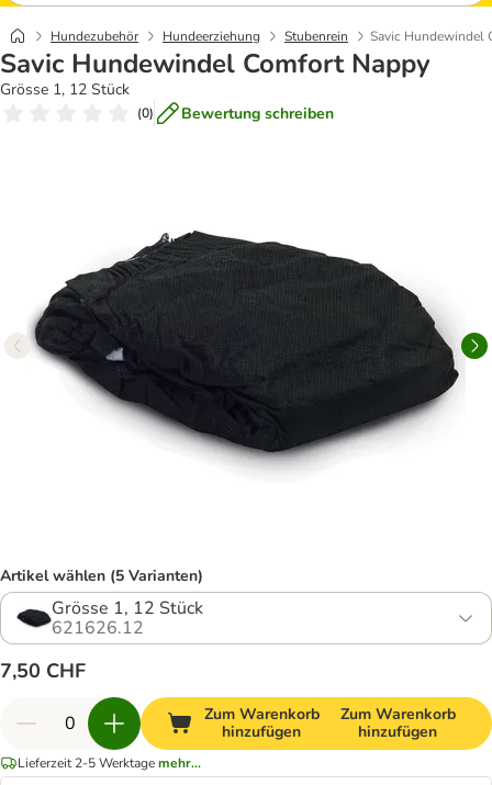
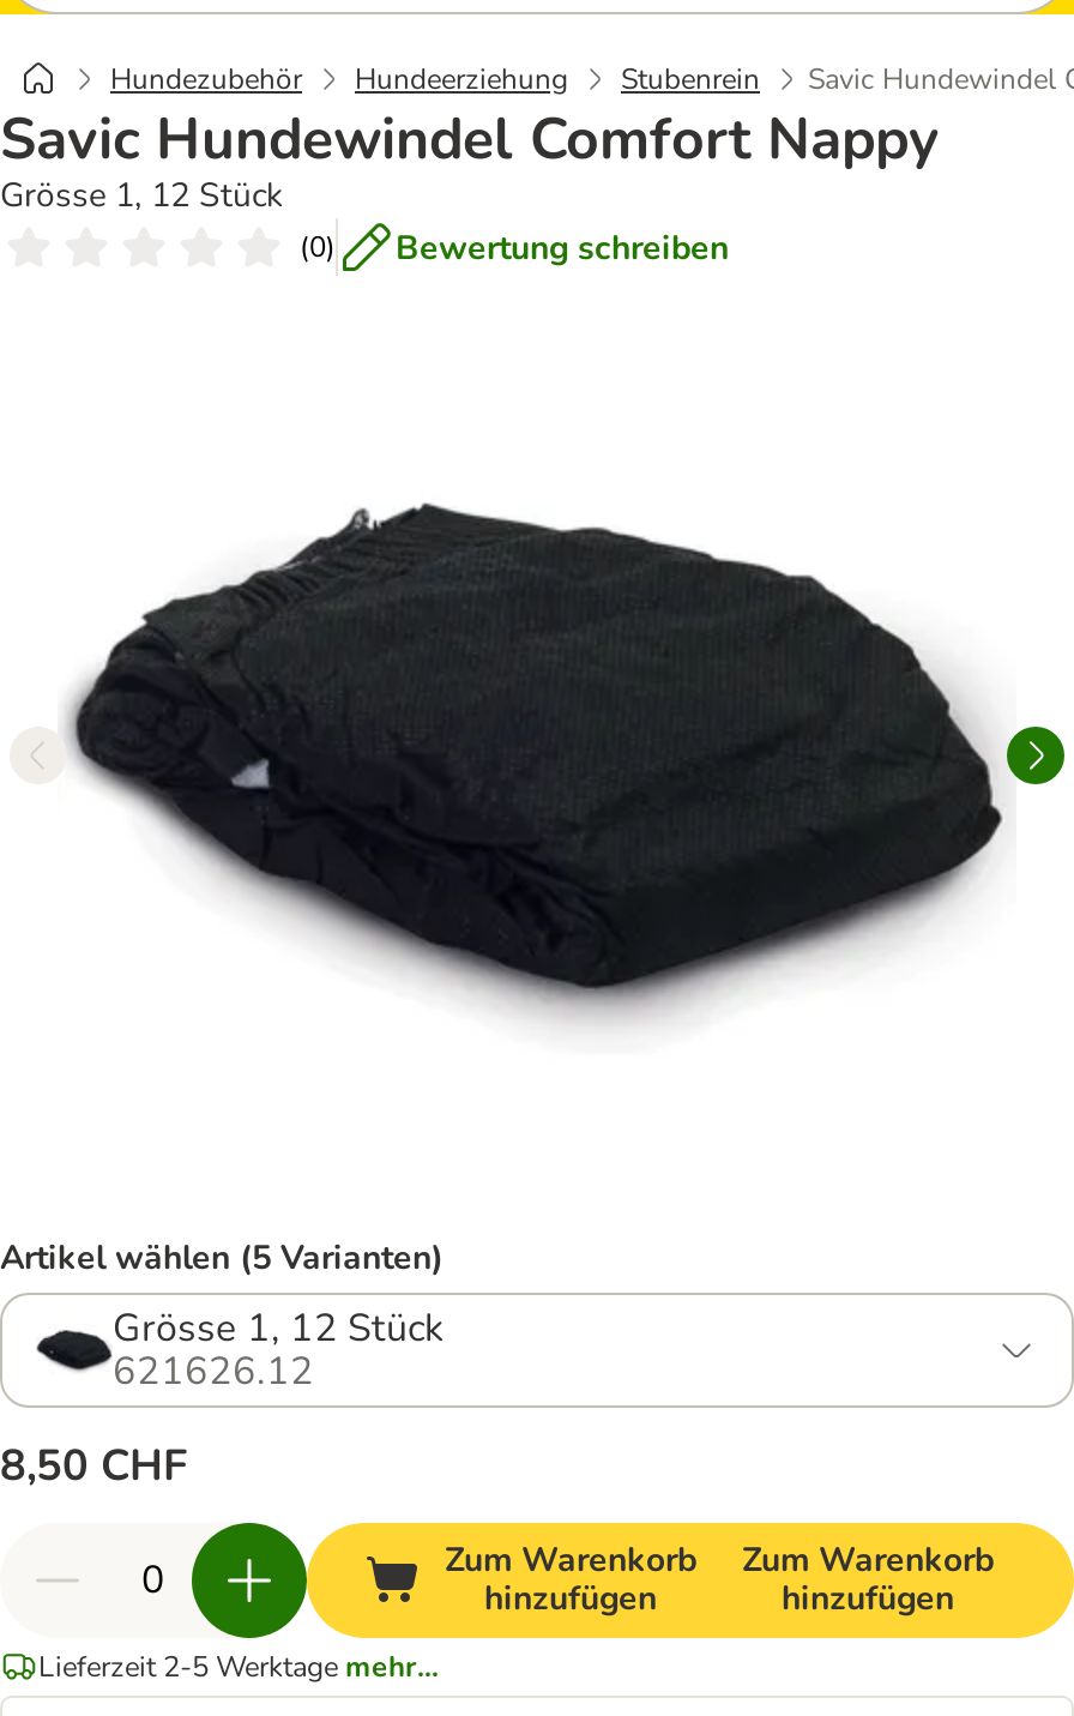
- 7,50 CHF
+ 8,50 CHF
